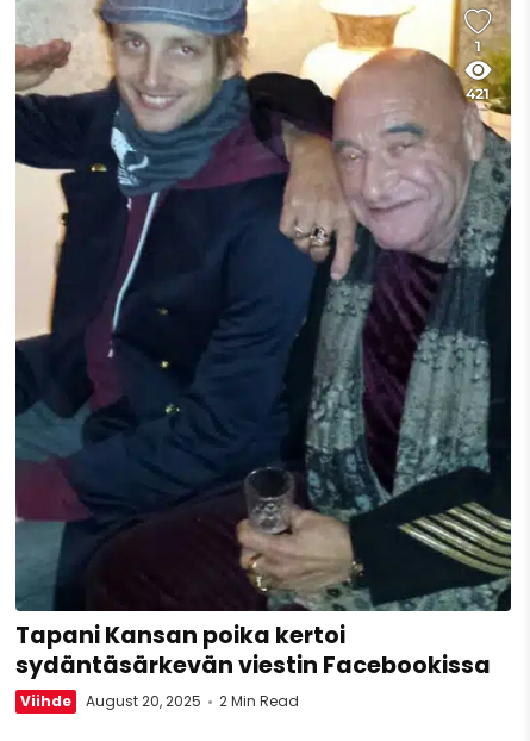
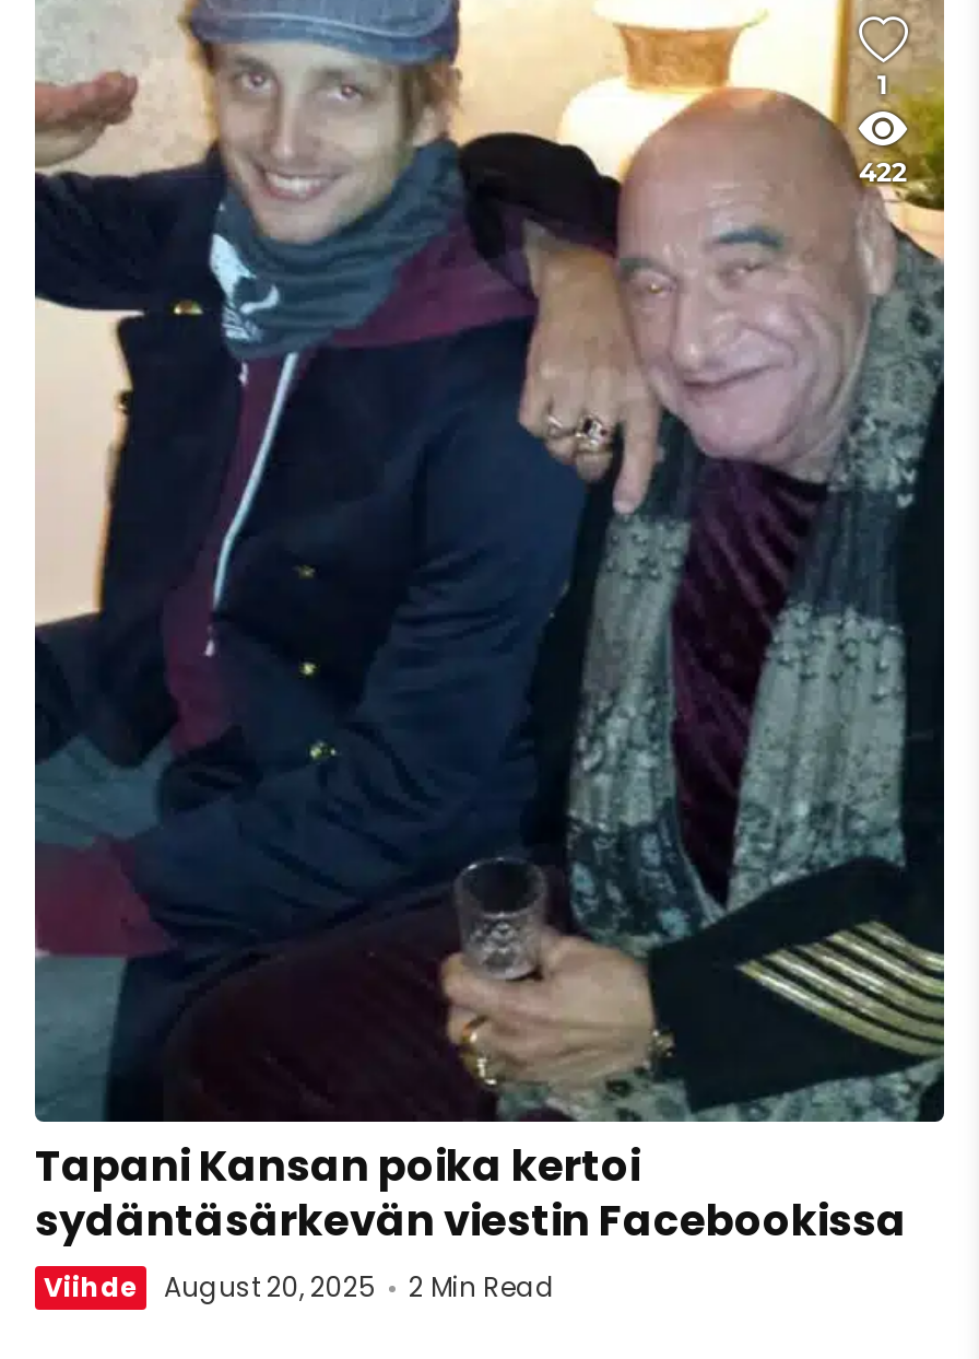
- 421
+ 422
